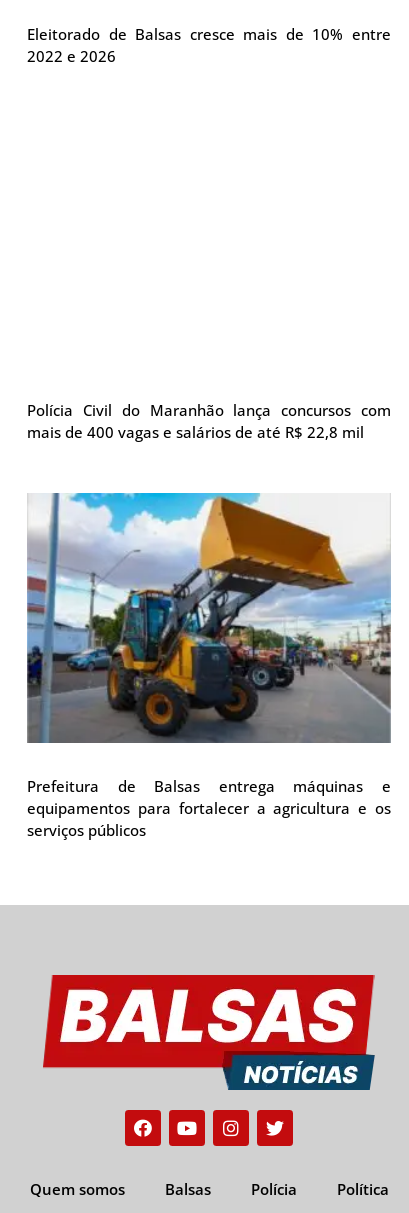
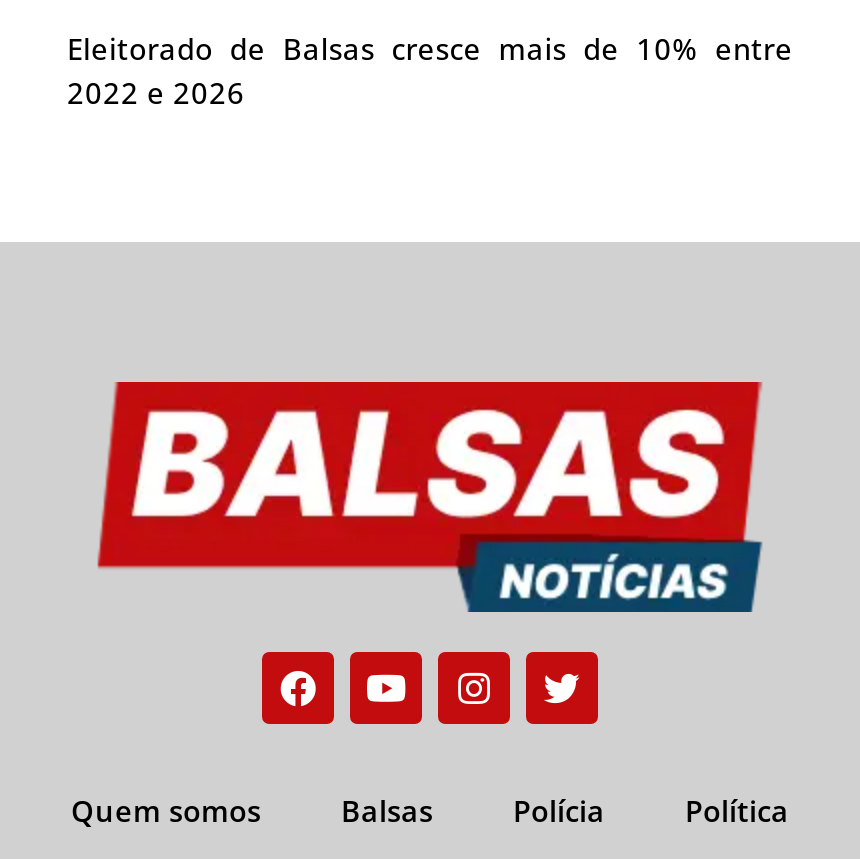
- Polícia Civil do Maranhão lança concursos com
- mais de 400 vagas e salários de até R$ 22,8 mil

- [image]
- Prefeitura de Balsas entrega máquinas e
- equipamentos para fortalecer a agricultura e os
- serviços públicos
